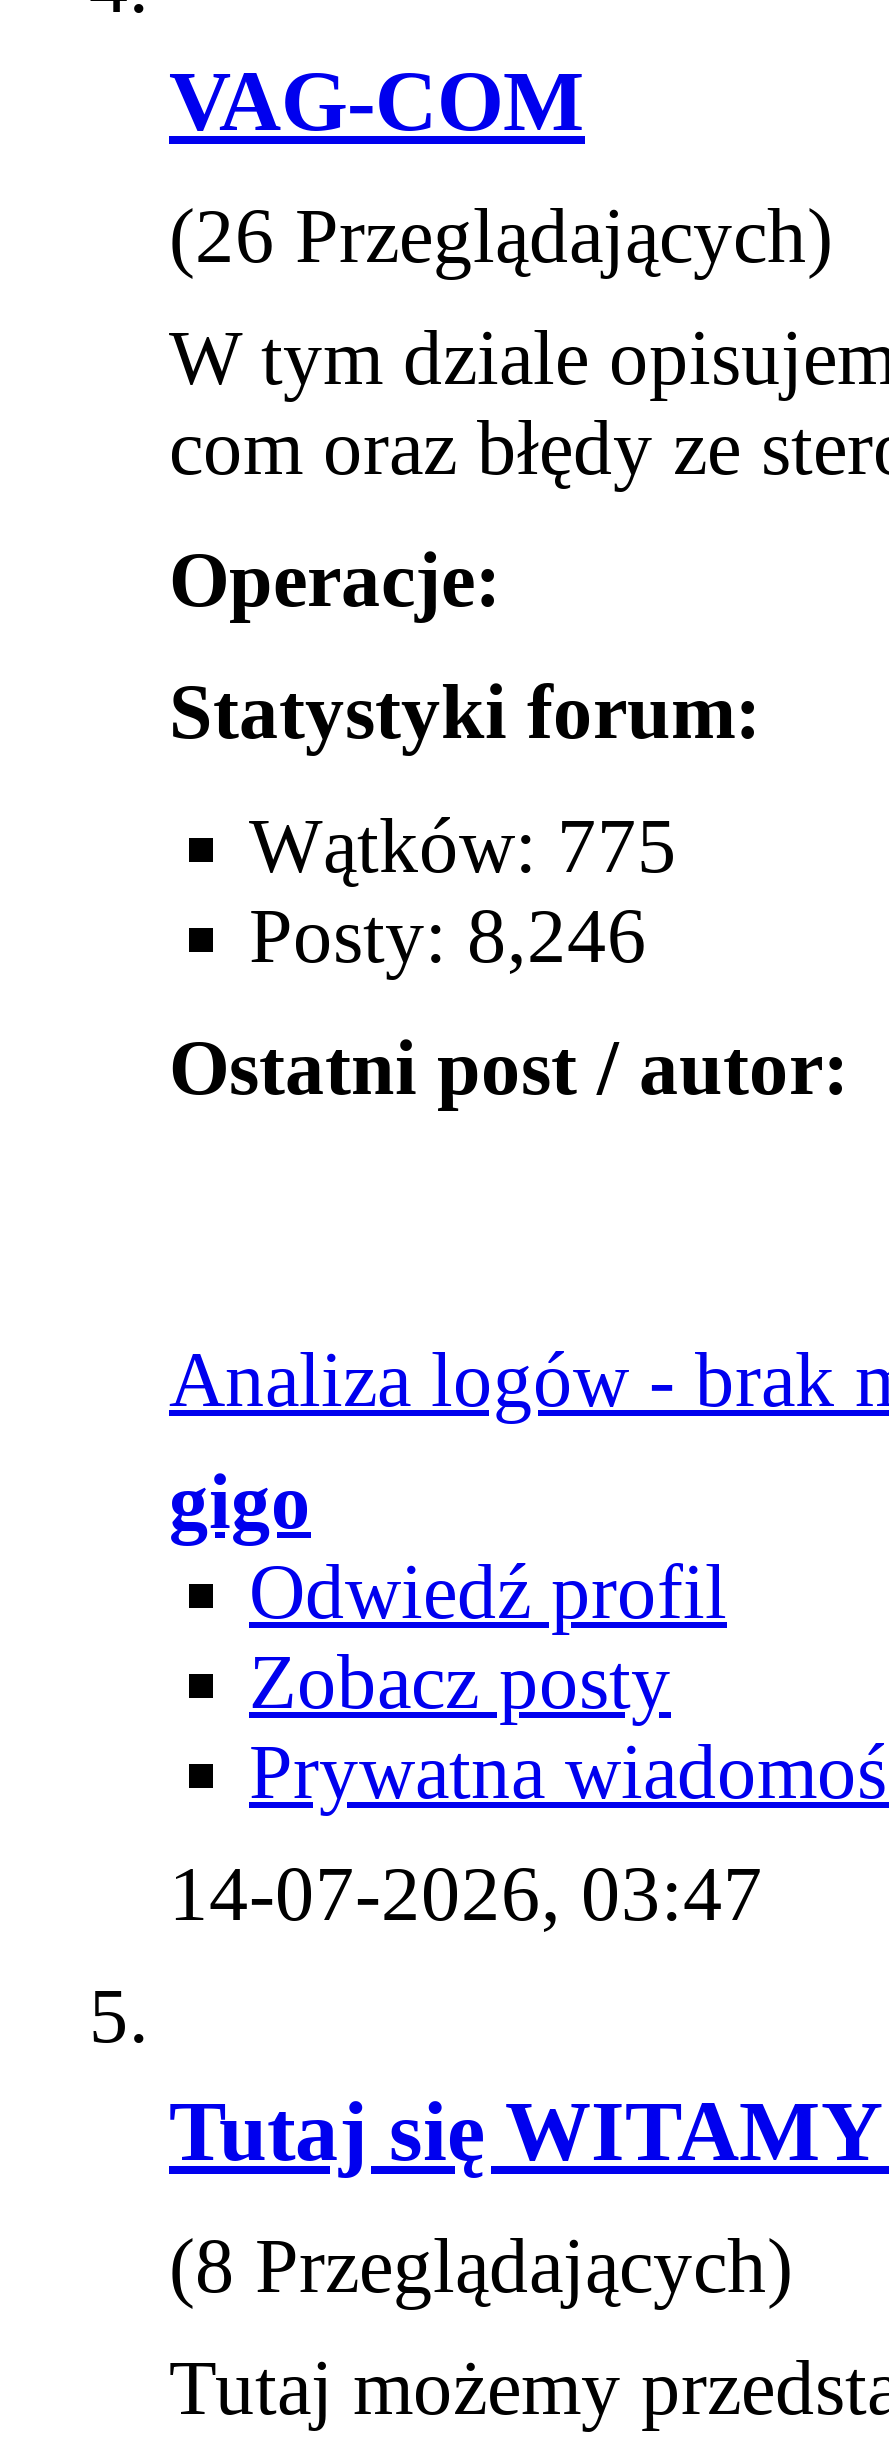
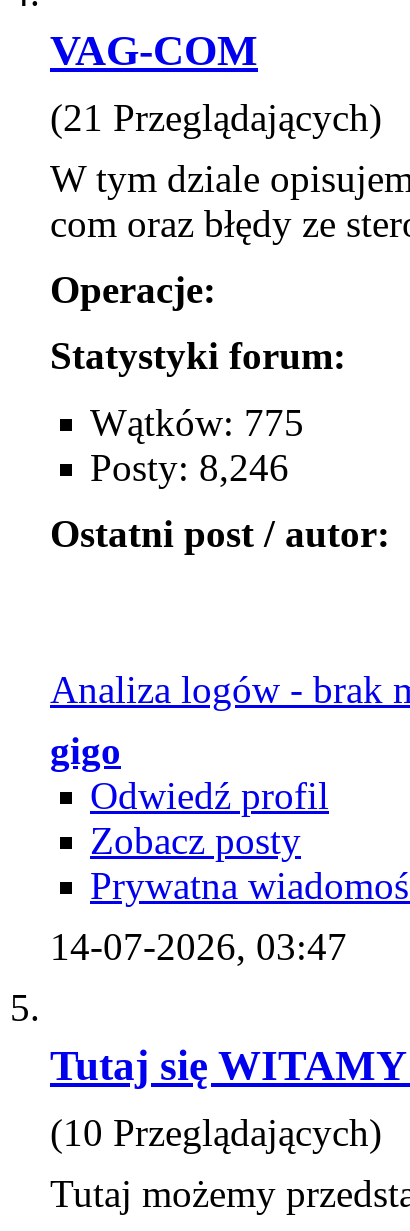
- (26 Przeglądających)
+ (21 Przeglądających)

- (8 Przeglądających)
+ (10 Przeglądających)
